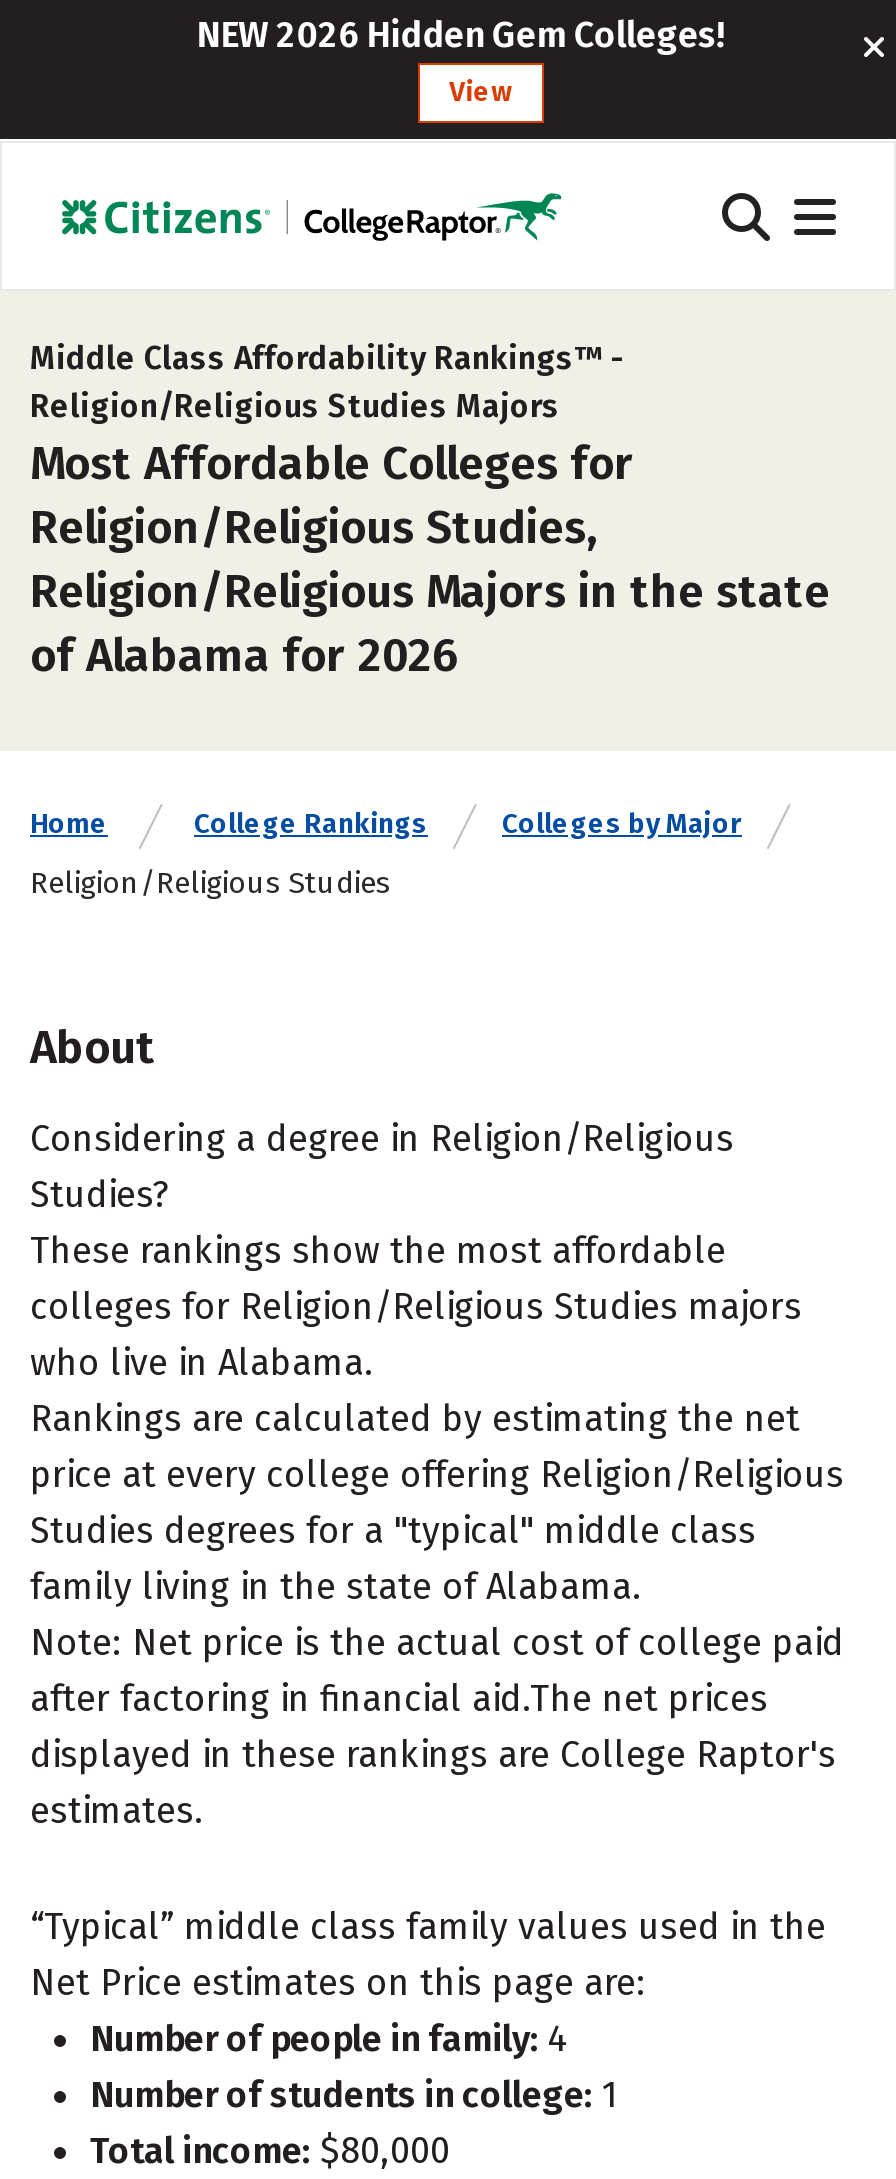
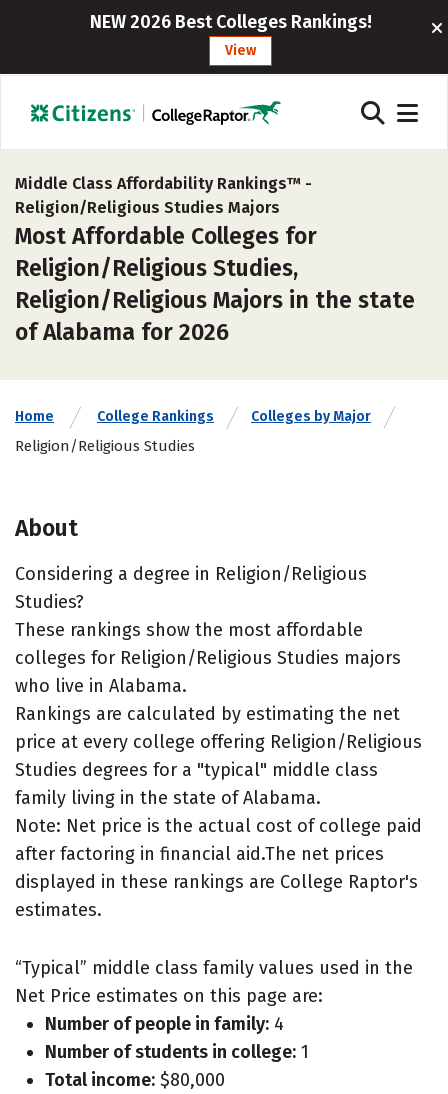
- NEW 2026 Hidden Gem Colleges!
+ NEW 2026 Best Colleges Rankings!
